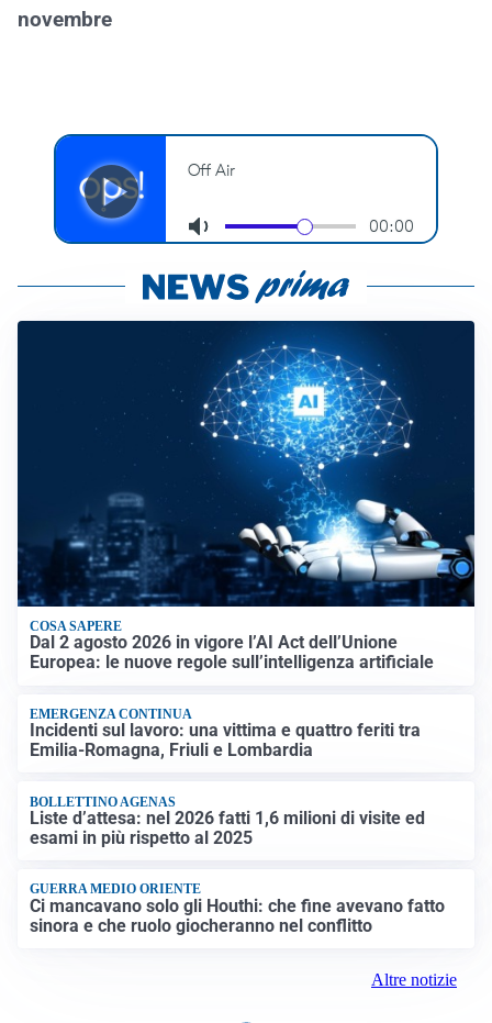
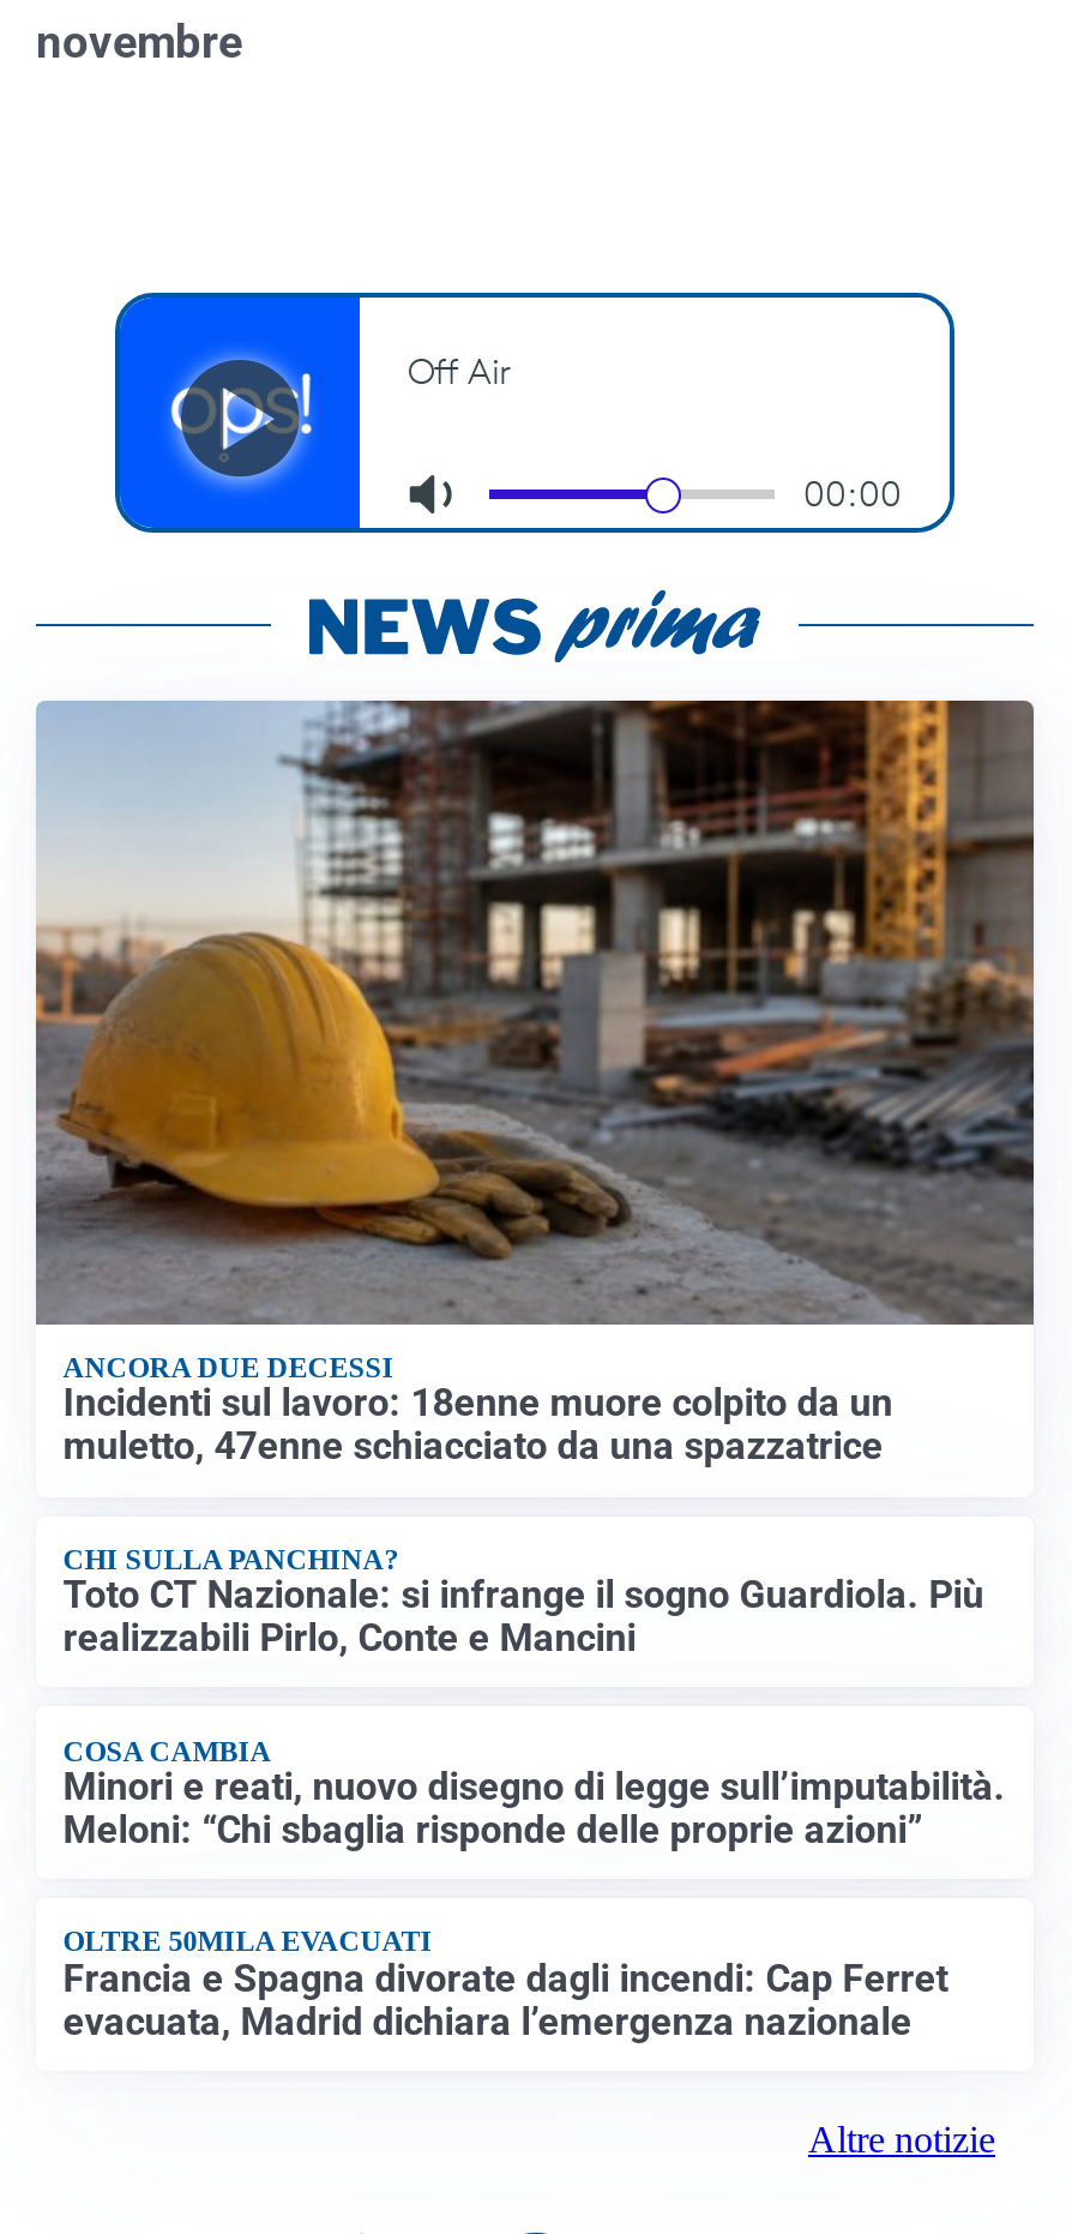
- [image]
- COSA SAPERE
- Dal 2 agosto 2026 in vigore l’AI Act dell’Unione
- Europea: le nuove regole sull’intelligenza artificiale
+ [image]
+ ANCORA DUE DECESSI
+ Incidenti sul lavoro: 18enne muore colpito da un
+ muletto, 47enne schiacciato da una spazzatrice

- EMERGENZA CONTINUA
- Incidenti sul lavoro: una vittima e quattro feriti tra
- Emilia-Romagna, Friuli e Lombardia
+ CHI SULLA PANCHINA?
+ Toto CT Nazionale: si infrange il sogno Guardiola. Più
+ realizzabili Pirlo, Conte e Mancini

- BOLLETTINO AGENAS
- Liste d’attesa: nel 2026 fatti 1,6 milioni di visite ed
- esami in più rispetto al 2025
+ COSA CAMBIA
+ Minori e reati, nuovo disegno di legge sull’imputabilità.
+ Meloni: “Chi sbaglia risponde delle proprie azioni”

- GUERRA MEDIO ORIENTE
- Ci mancavano solo gli Houthi: che fine avevano fatto
- sinora e che ruolo giocheranno nel conflitto
+ OLTRE 50MILA EVACUATI
+ Francia e Spagna divorate dagli incendi: Cap Ferret
+ evacuata, Madrid dichiara l’emergenza nazionale
